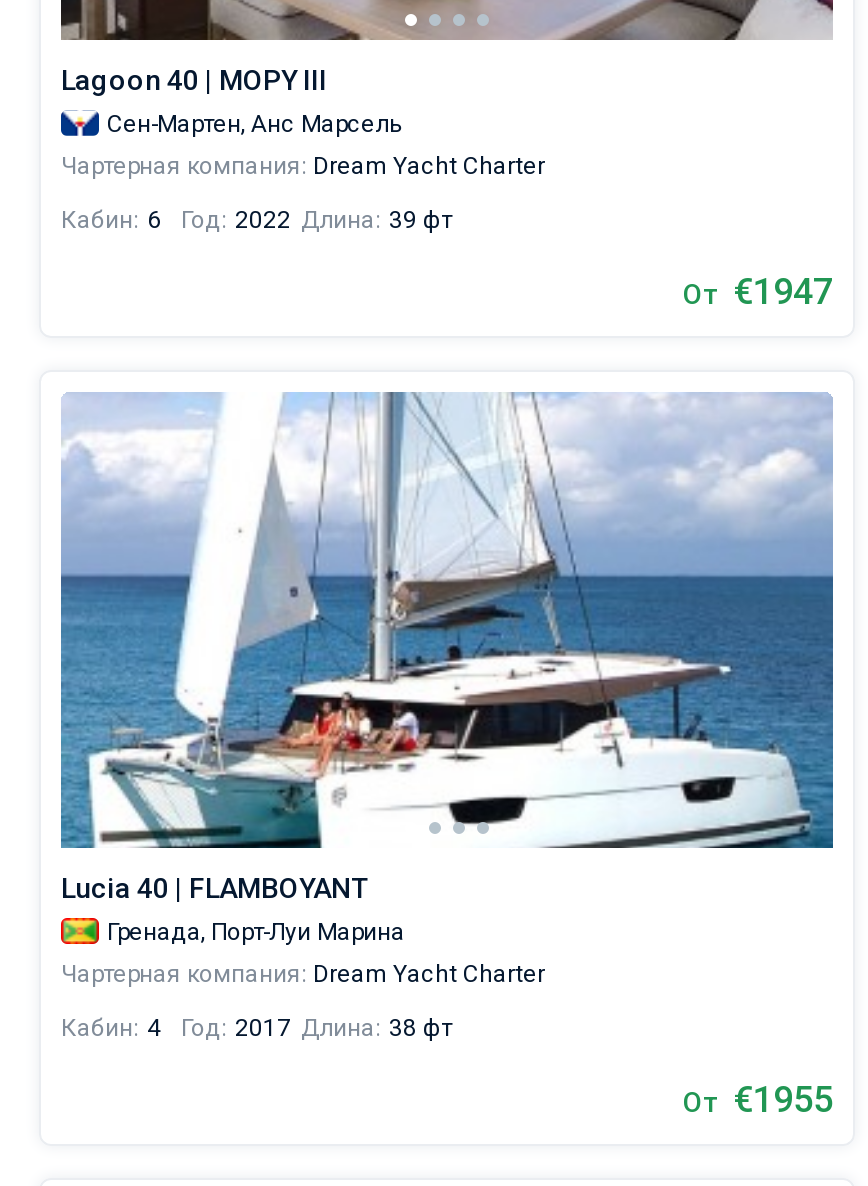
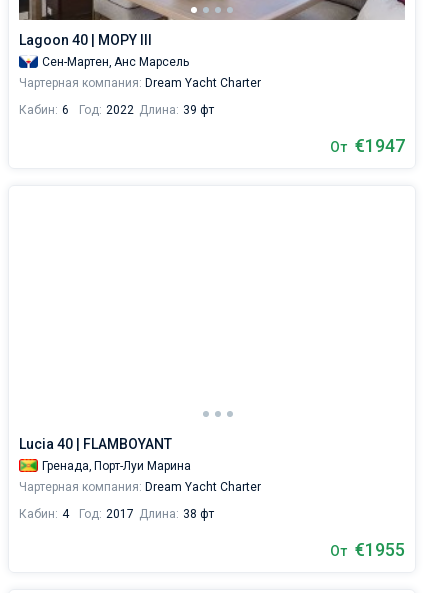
- [image]
